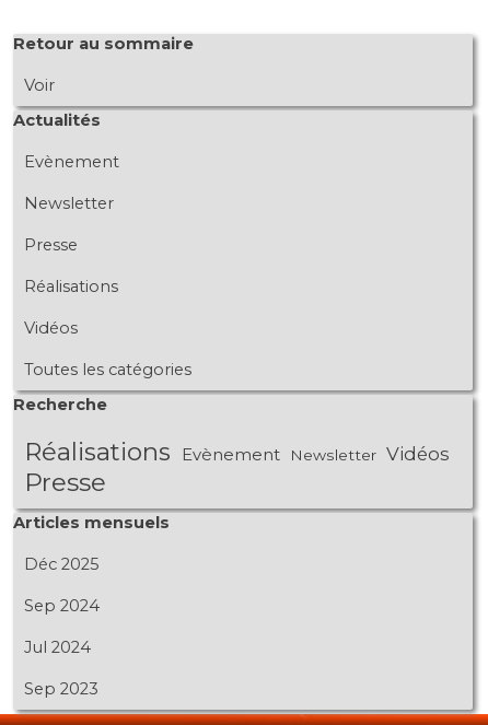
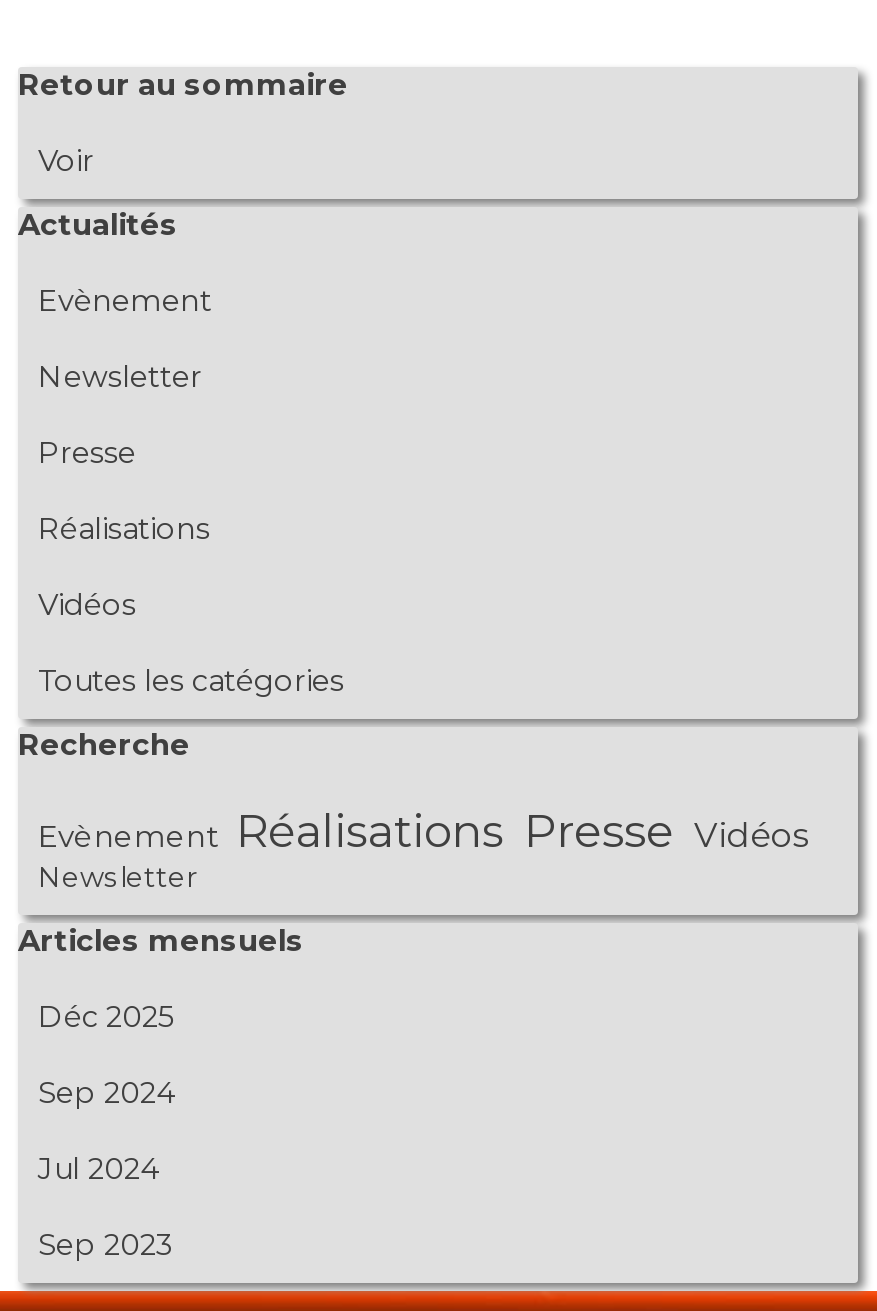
- Réalisations Evènement Newsletter Vidéos
- Presse
+ Evènement Réalisations Presse Vidéos
+ Newsletter
